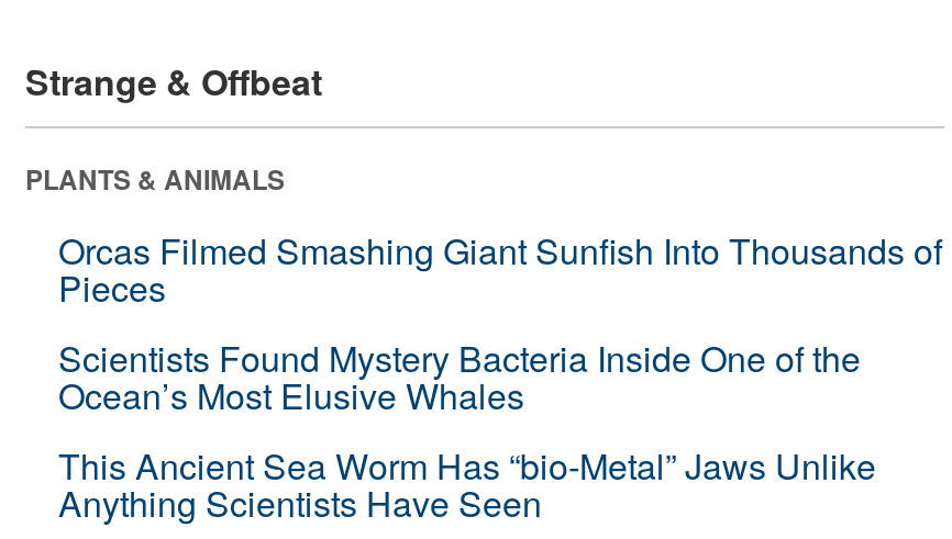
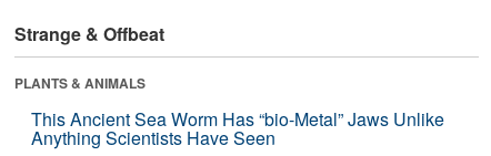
- Orcas Filmed Smashing Giant Sunfish Into Thousands of
- Pieces
- Scientists Found Mystery Bacteria Inside One of the
- Ocean’s Most Elusive Whales
